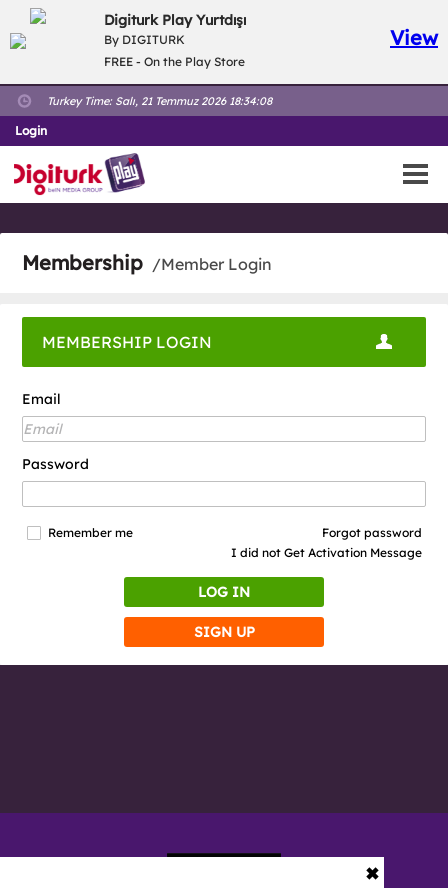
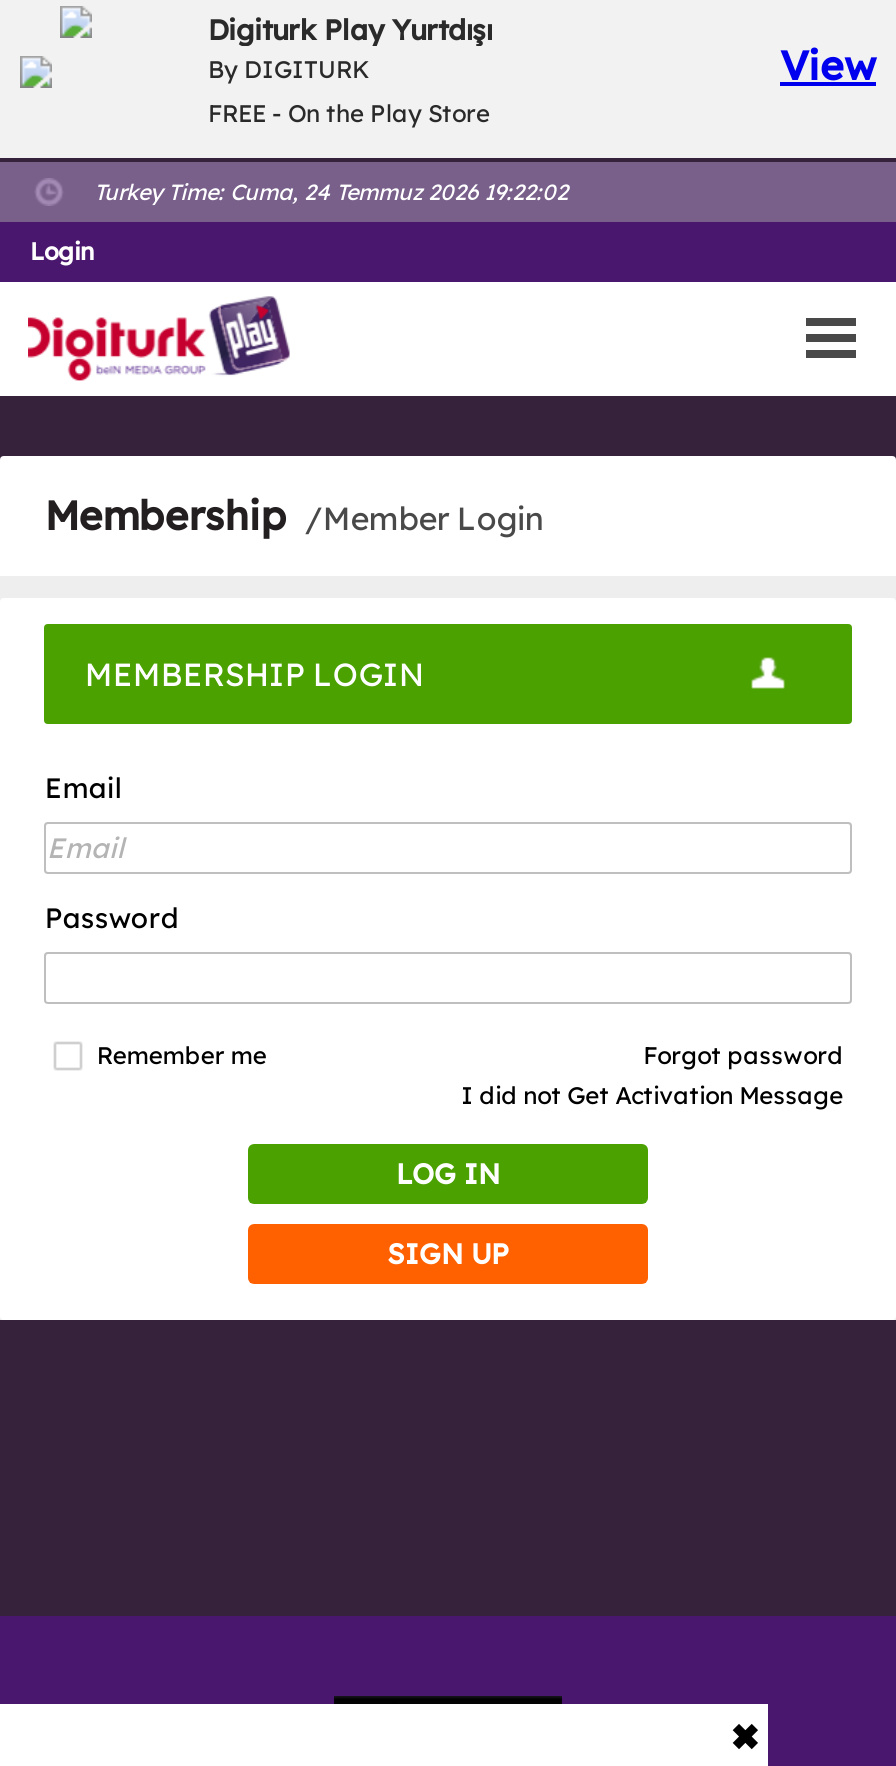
- Turkey Time: Salı, 21 Temmuz 2026 18:34:08
+ Turkey Time: Cuma, 24 Temmuz 2026 19:22:02
